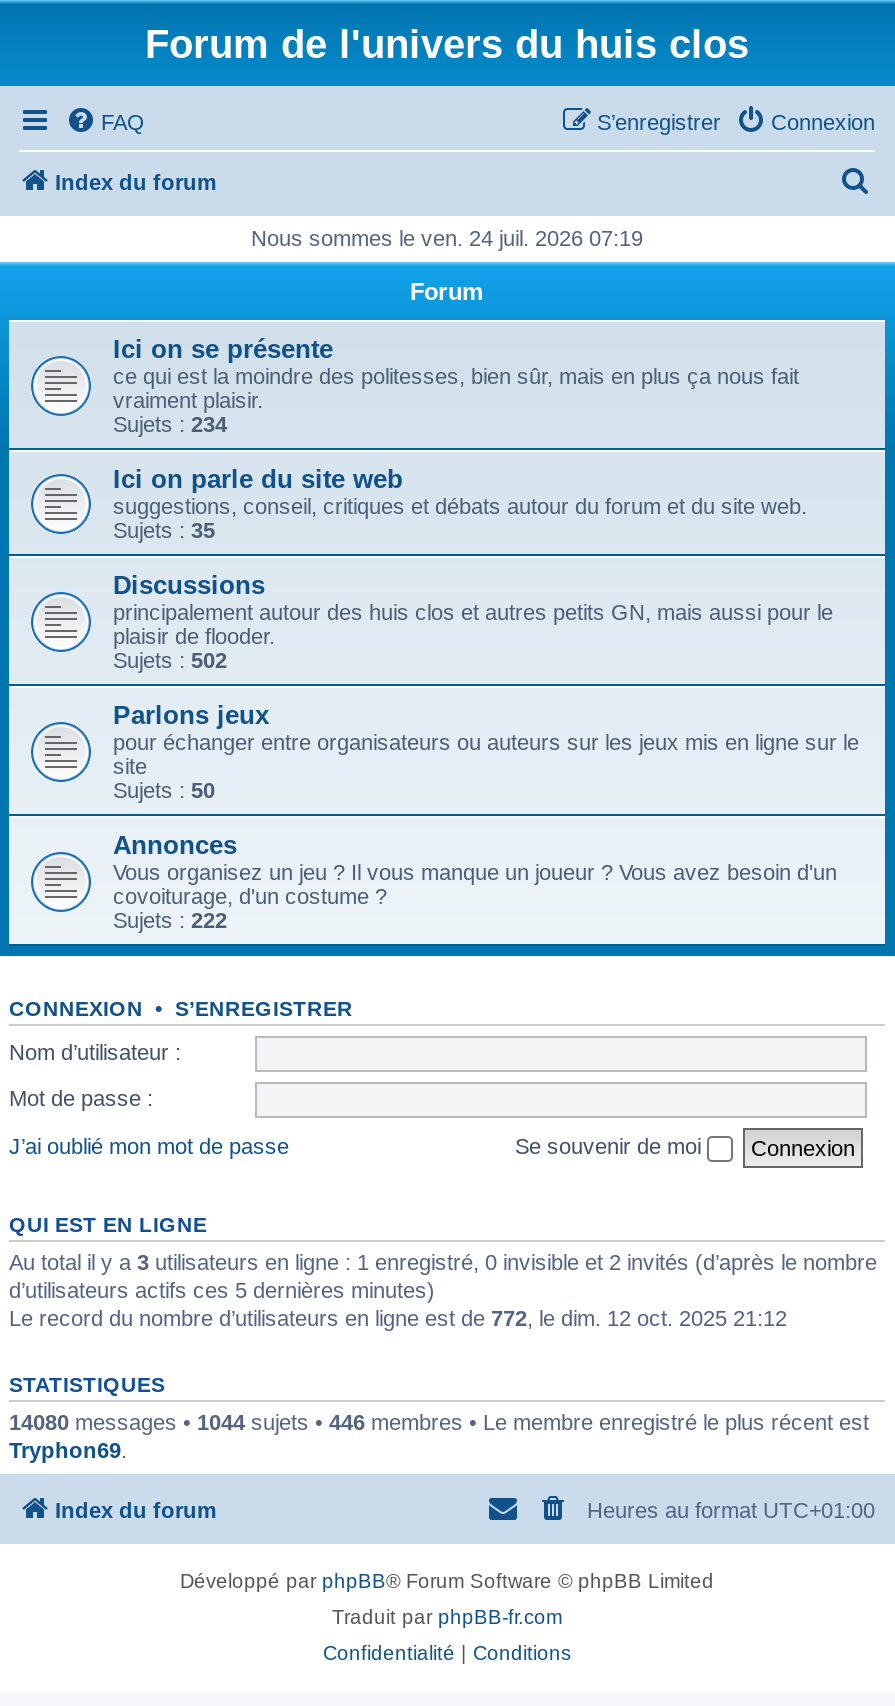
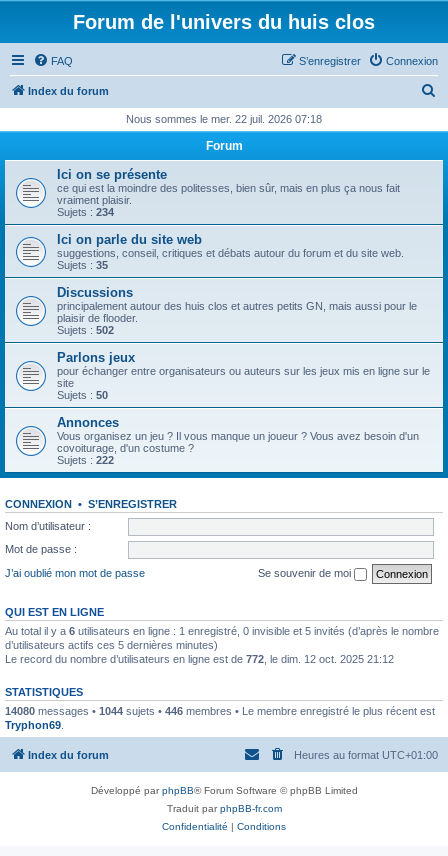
- Nous sommes le ven. 24 juil. 2026 07:19
+ Nous sommes le mer. 22 juil. 2026 07:18

- Au total il y a 3 utilisateurs en ligne : 1 enregistré, 0 invisible et 2 invités (d’après le nombre
+ Au total il y a 6 utilisateurs en ligne : 1 enregistré, 0 invisible et 5 invités (d’après le nombre
